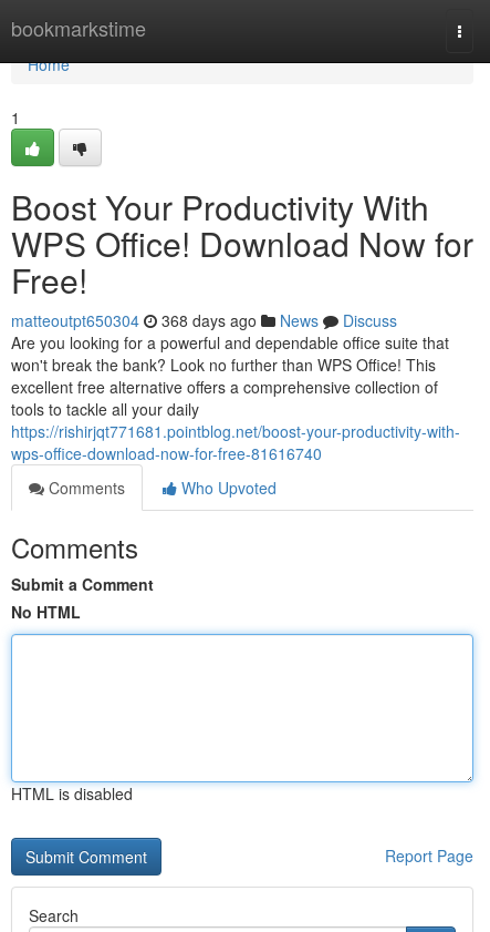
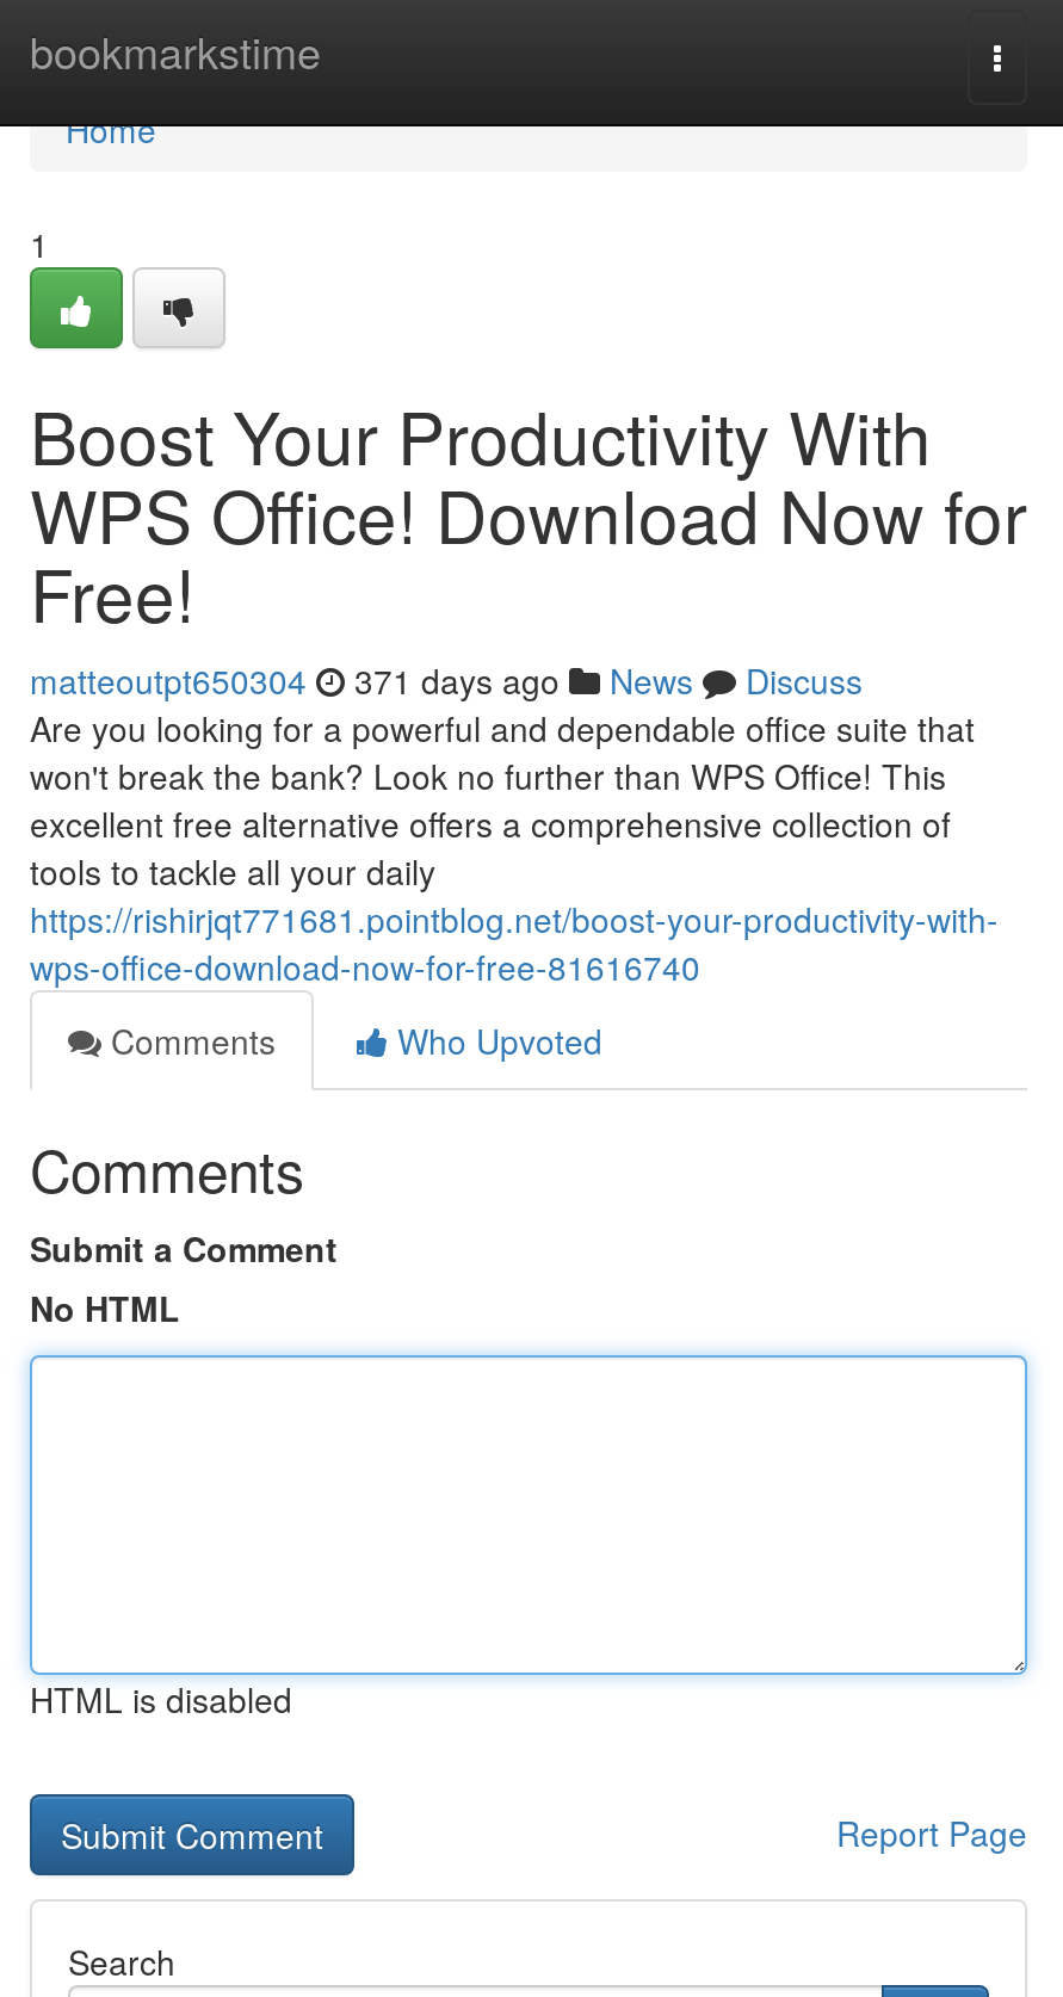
- matteoutpt650304 368 days ago News Discuss
+ matteoutpt650304 371 days ago News Discuss
